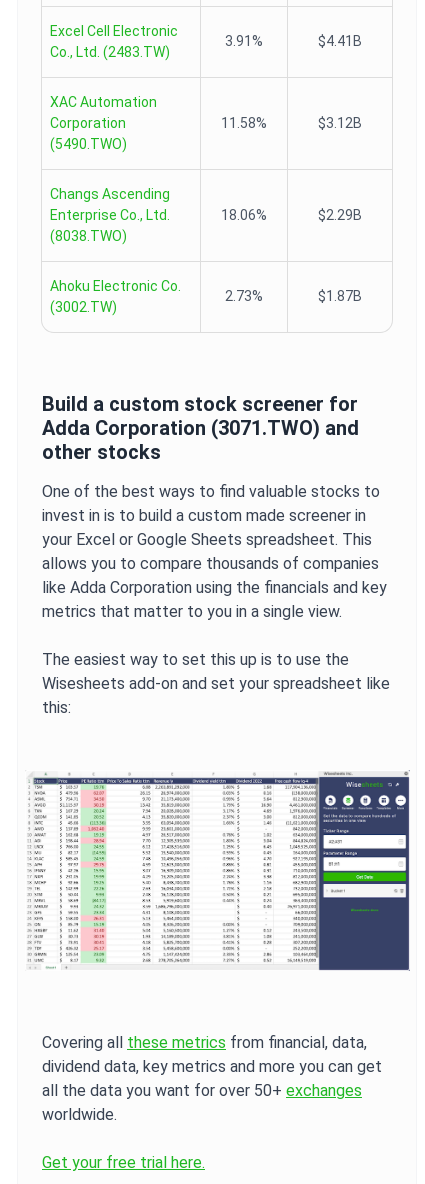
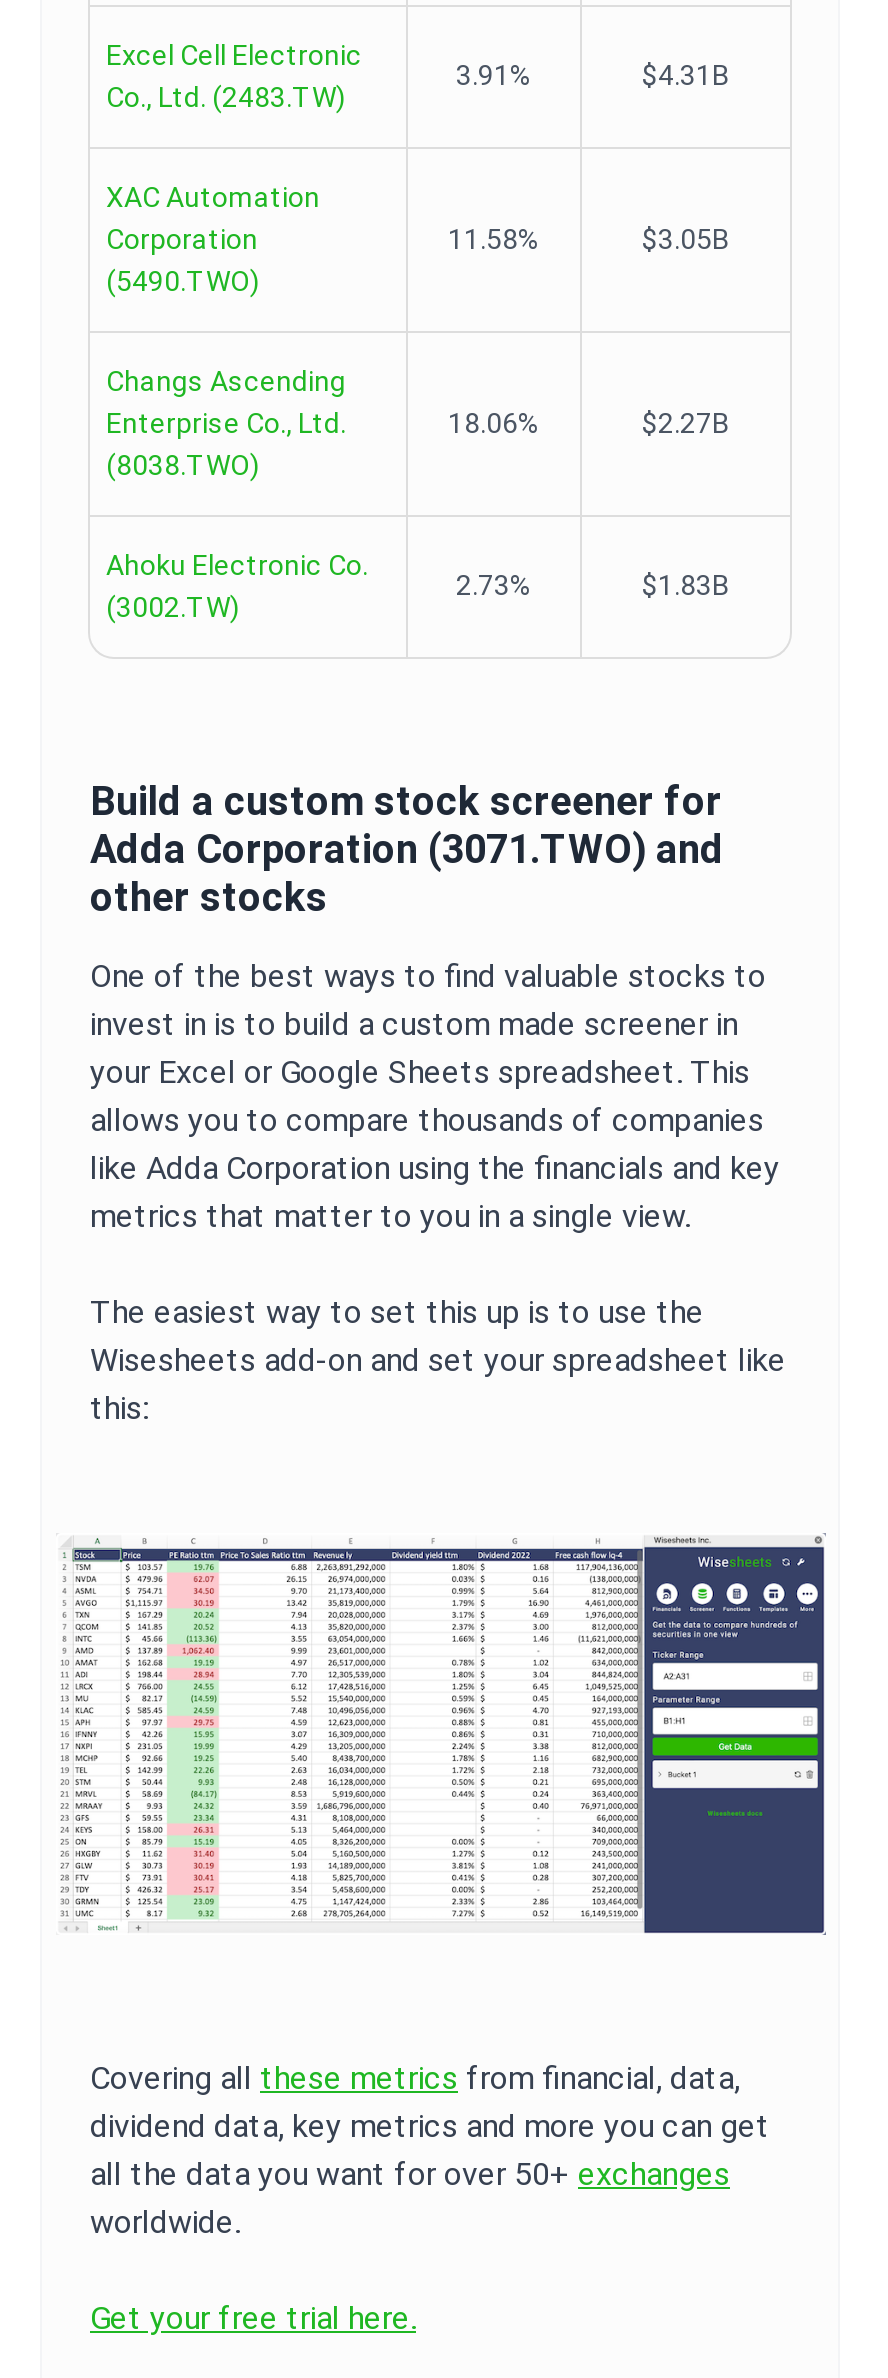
- $4.41B
+ $4.31B

- $3.12B
+ $3.05B

- $2.29B
+ $2.27B

- $1.87B
+ $1.83B
